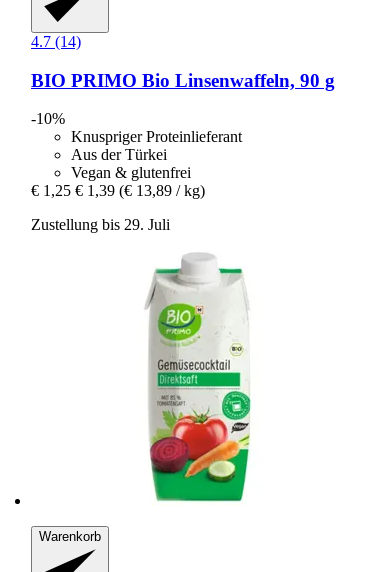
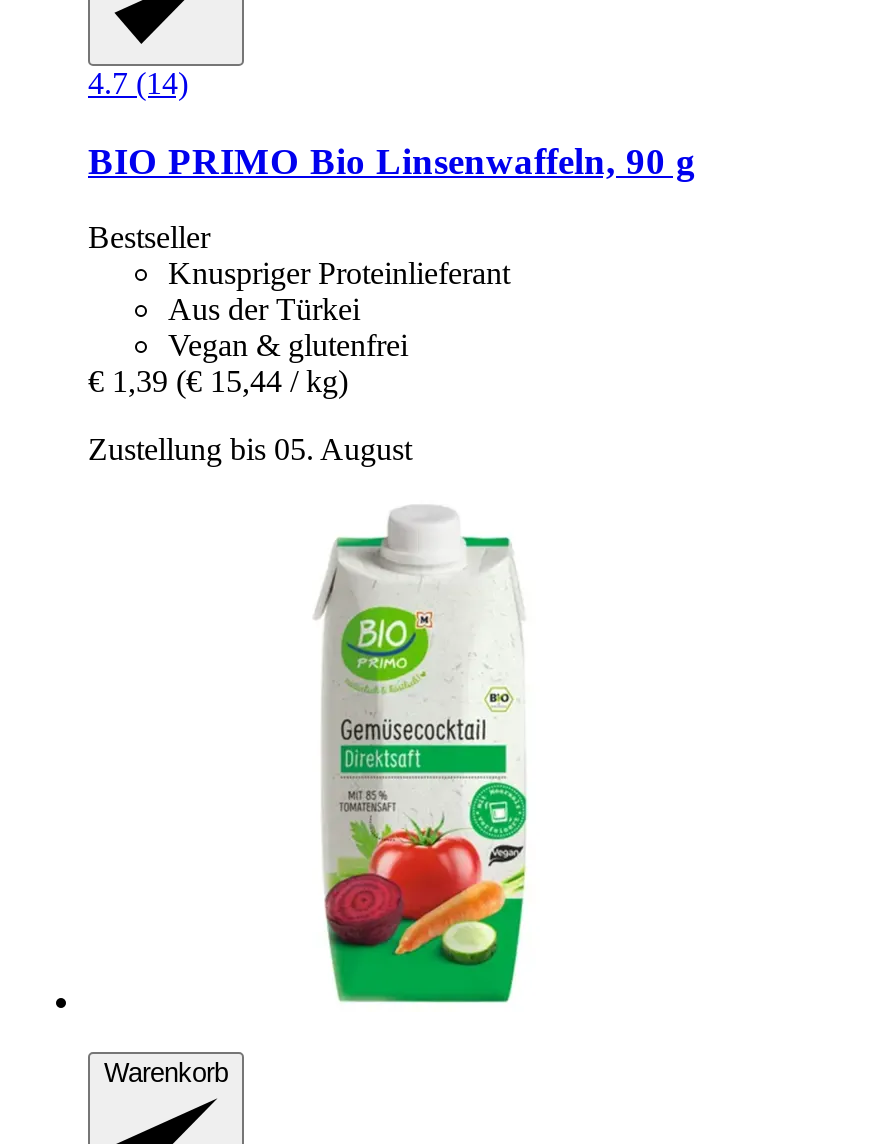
- -10%
+ Bestseller

- € 1,25 € 1,39 (€ 13,89 / kg)
+ € 1,39 (€ 15,44 / kg)

- Zustellung bis 29. Juli
+ Zustellung bis 05. August
